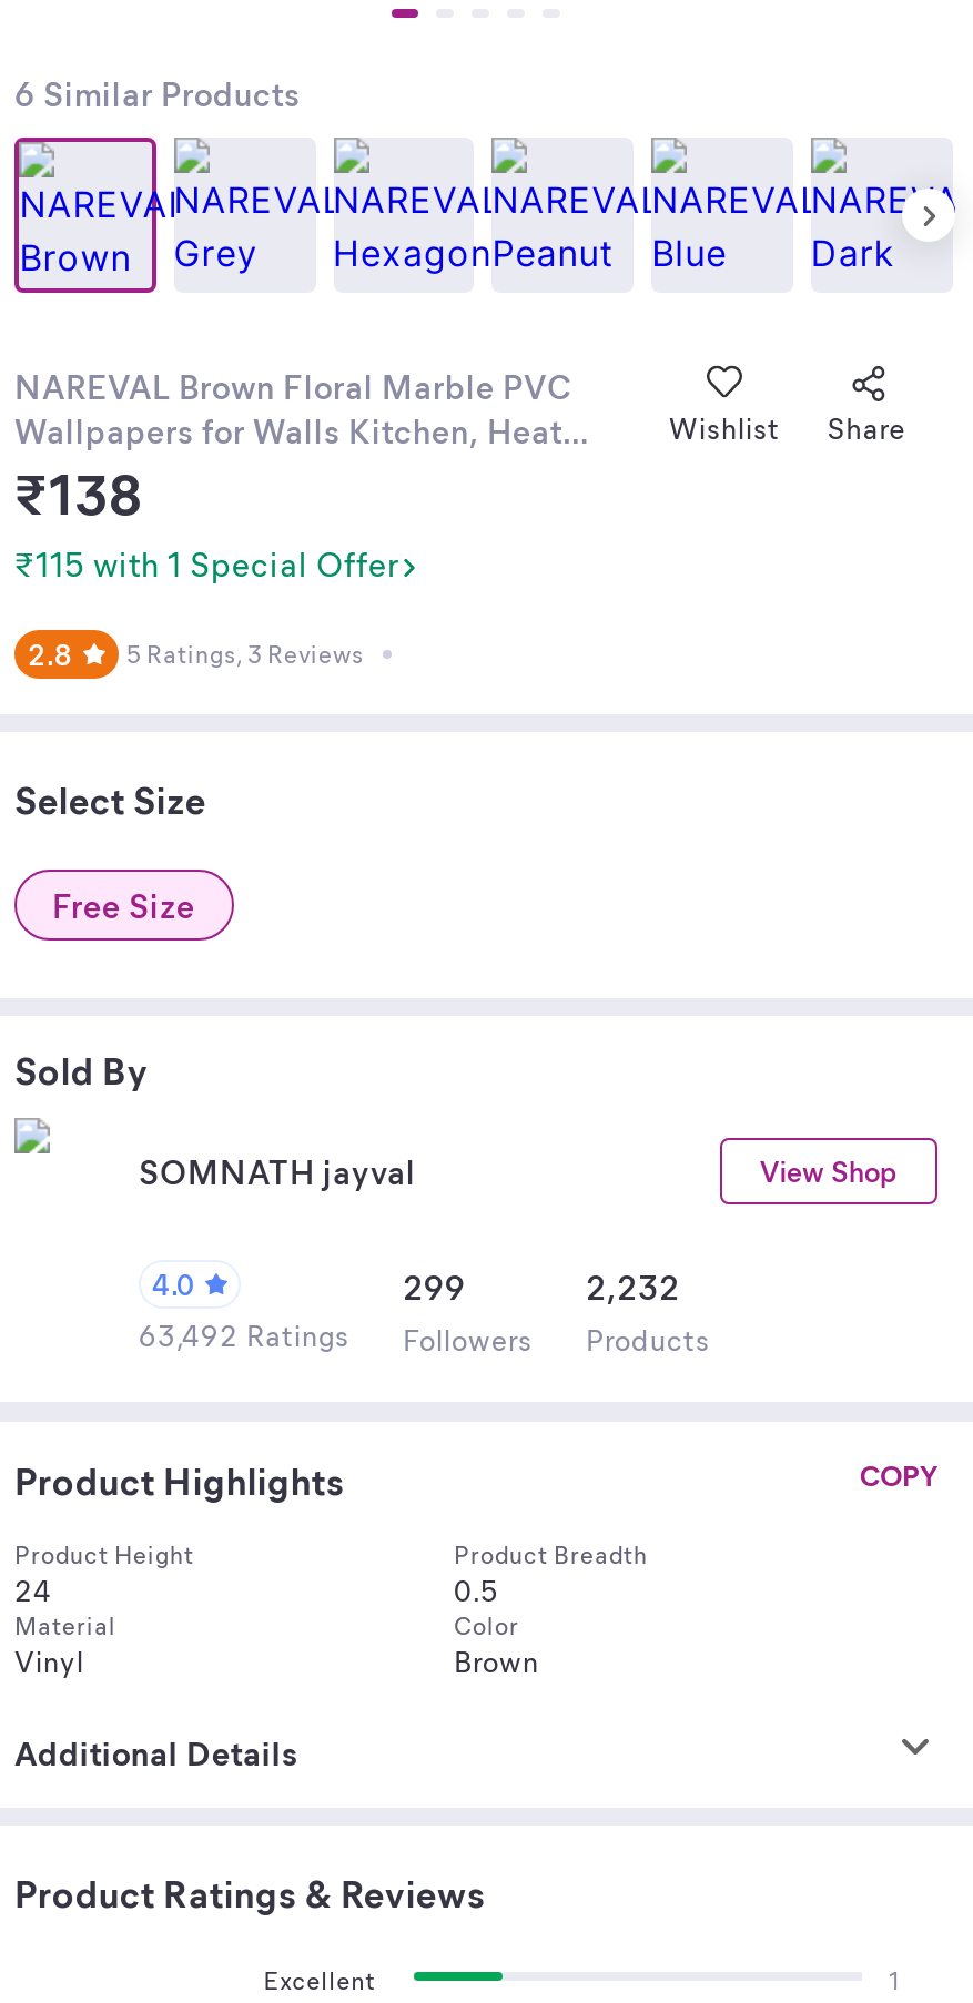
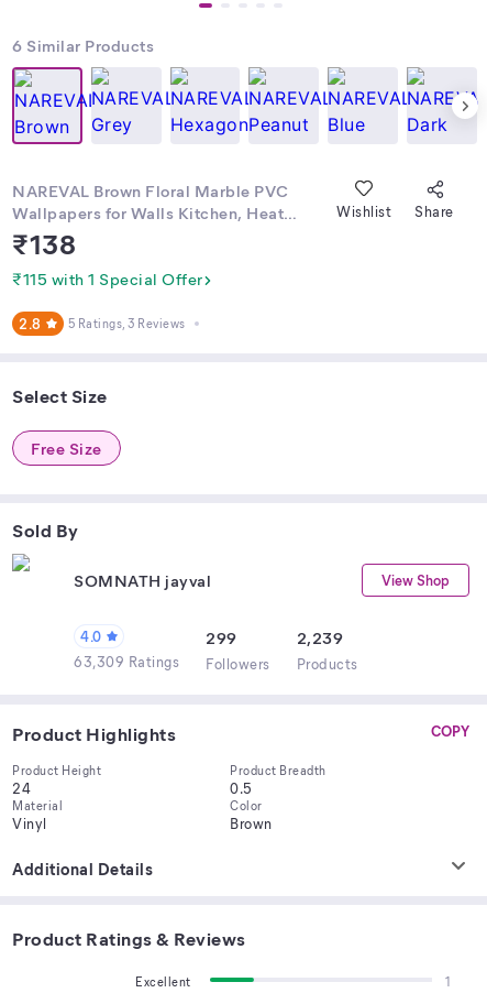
- 2,232
+ 2,239

- 63,492 Ratings Followers Products
+ 63,309 Ratings Followers Products
